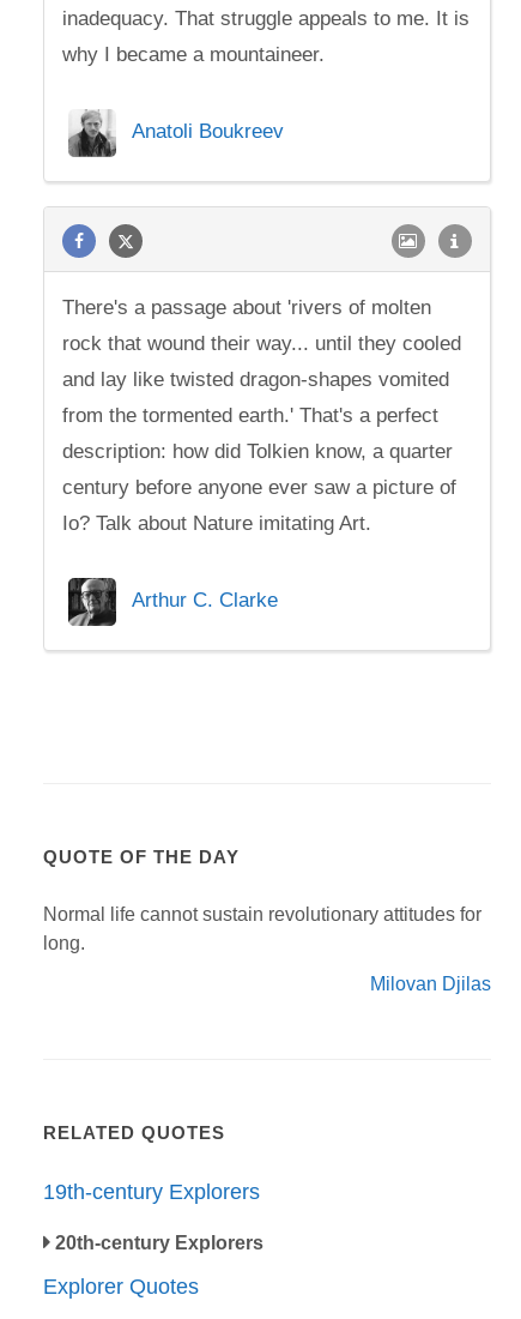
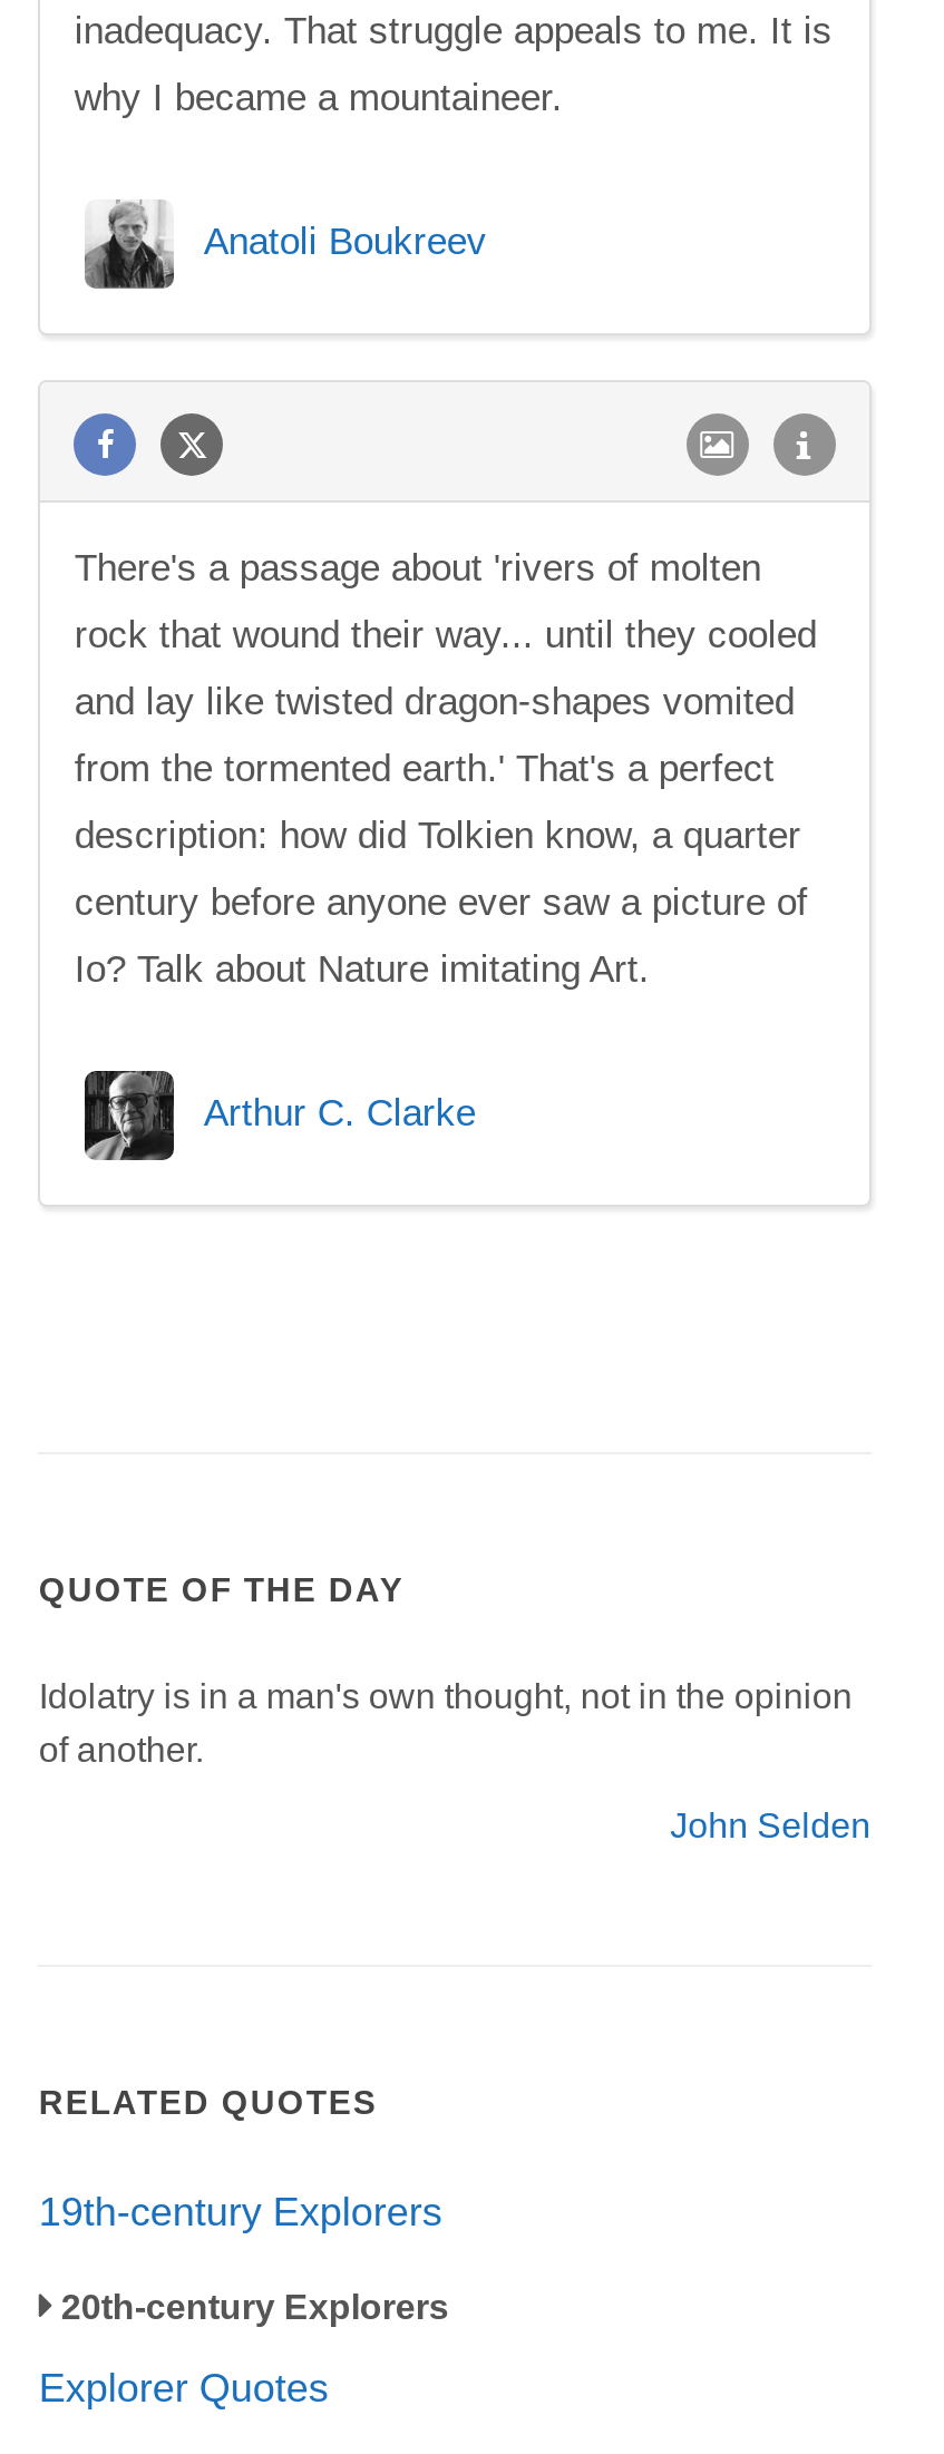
- Normal life cannot sustain revolutionary attitudes for
- long.
+ Idolatry is in a man's own thought, not in the opinion
+ of another.

- Milovan Djilas
+ John Selden
